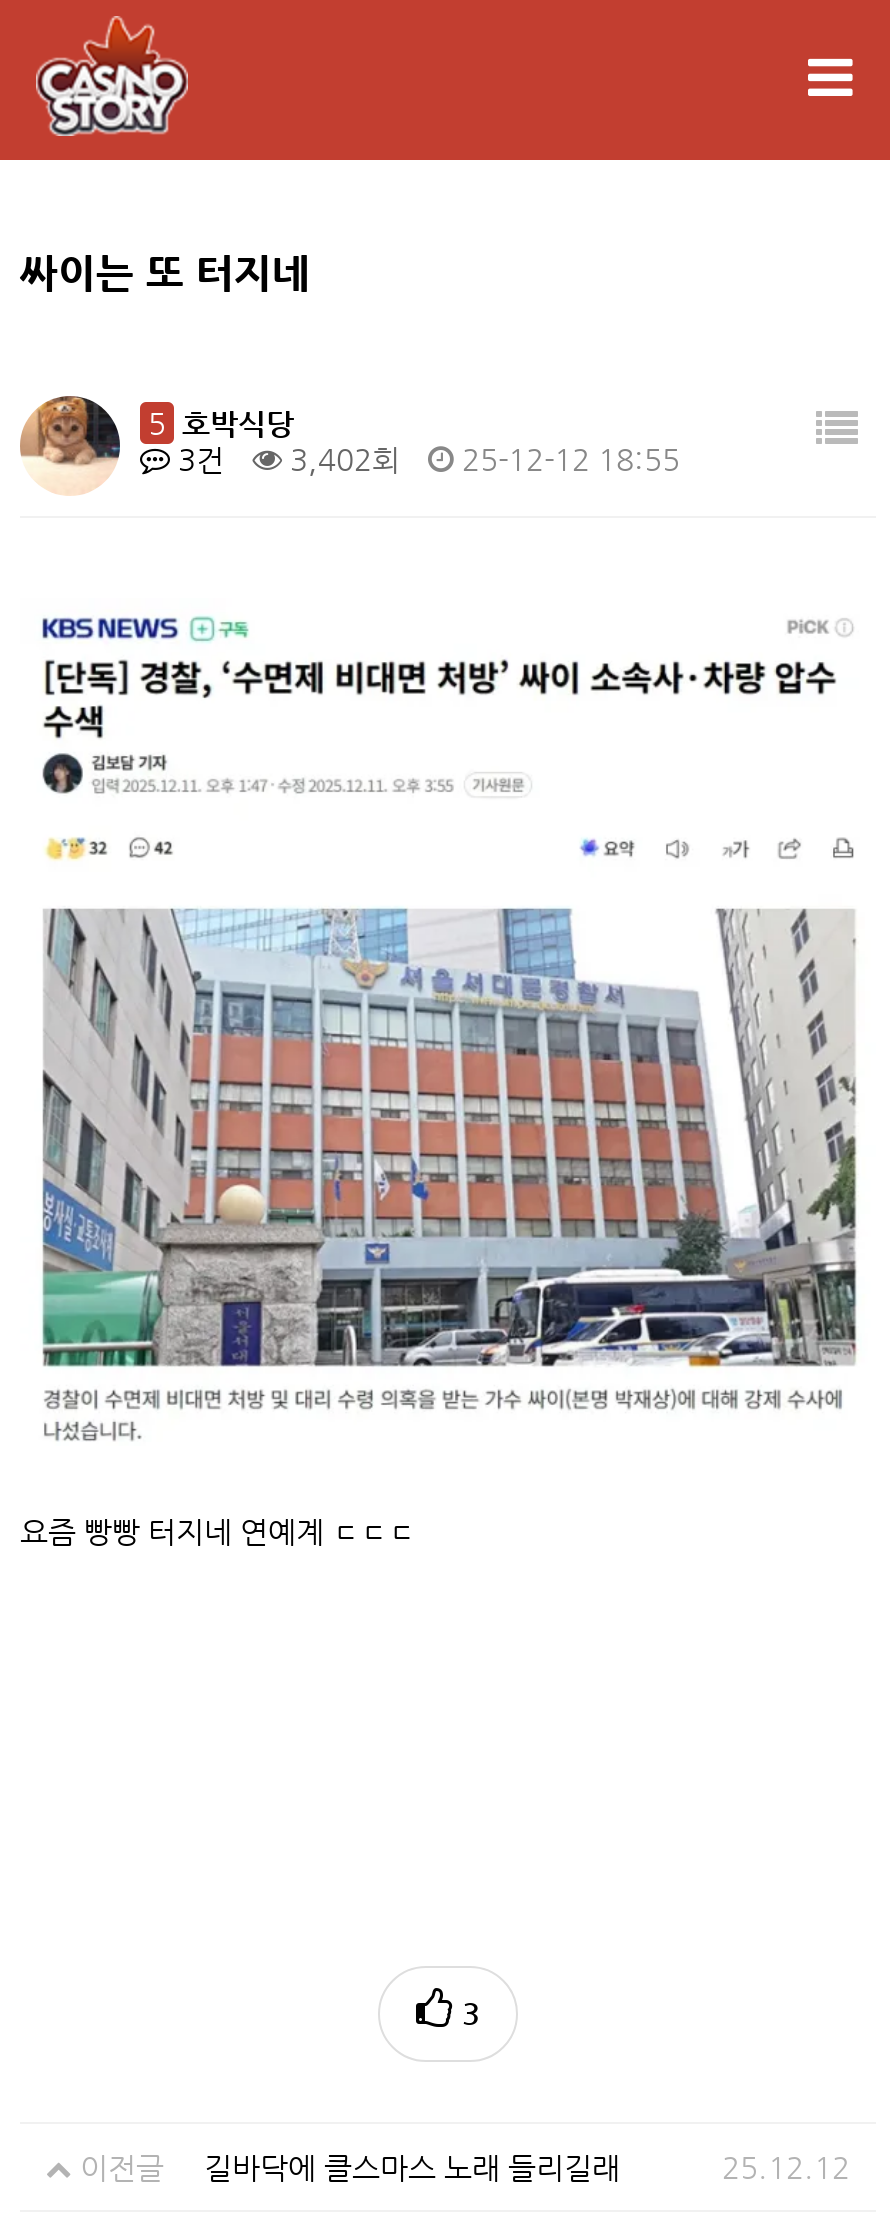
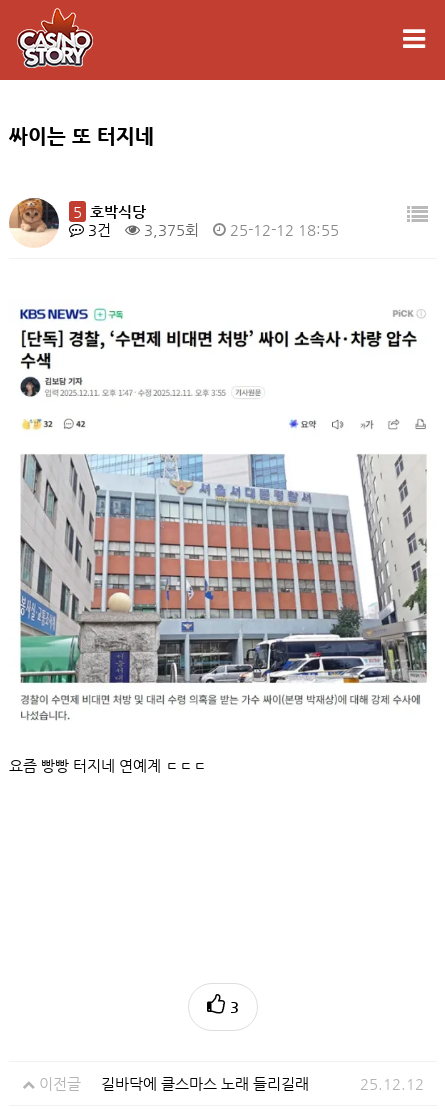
- 3건 3,402회 25-12-12 18:55
+ 3건 3,375회 25-12-12 18:55
